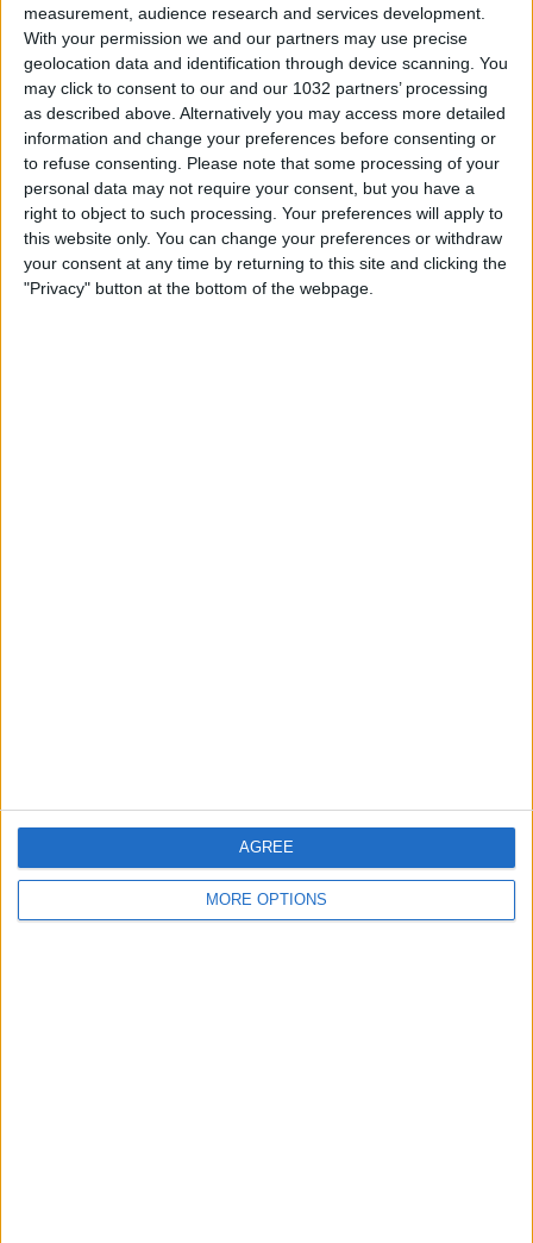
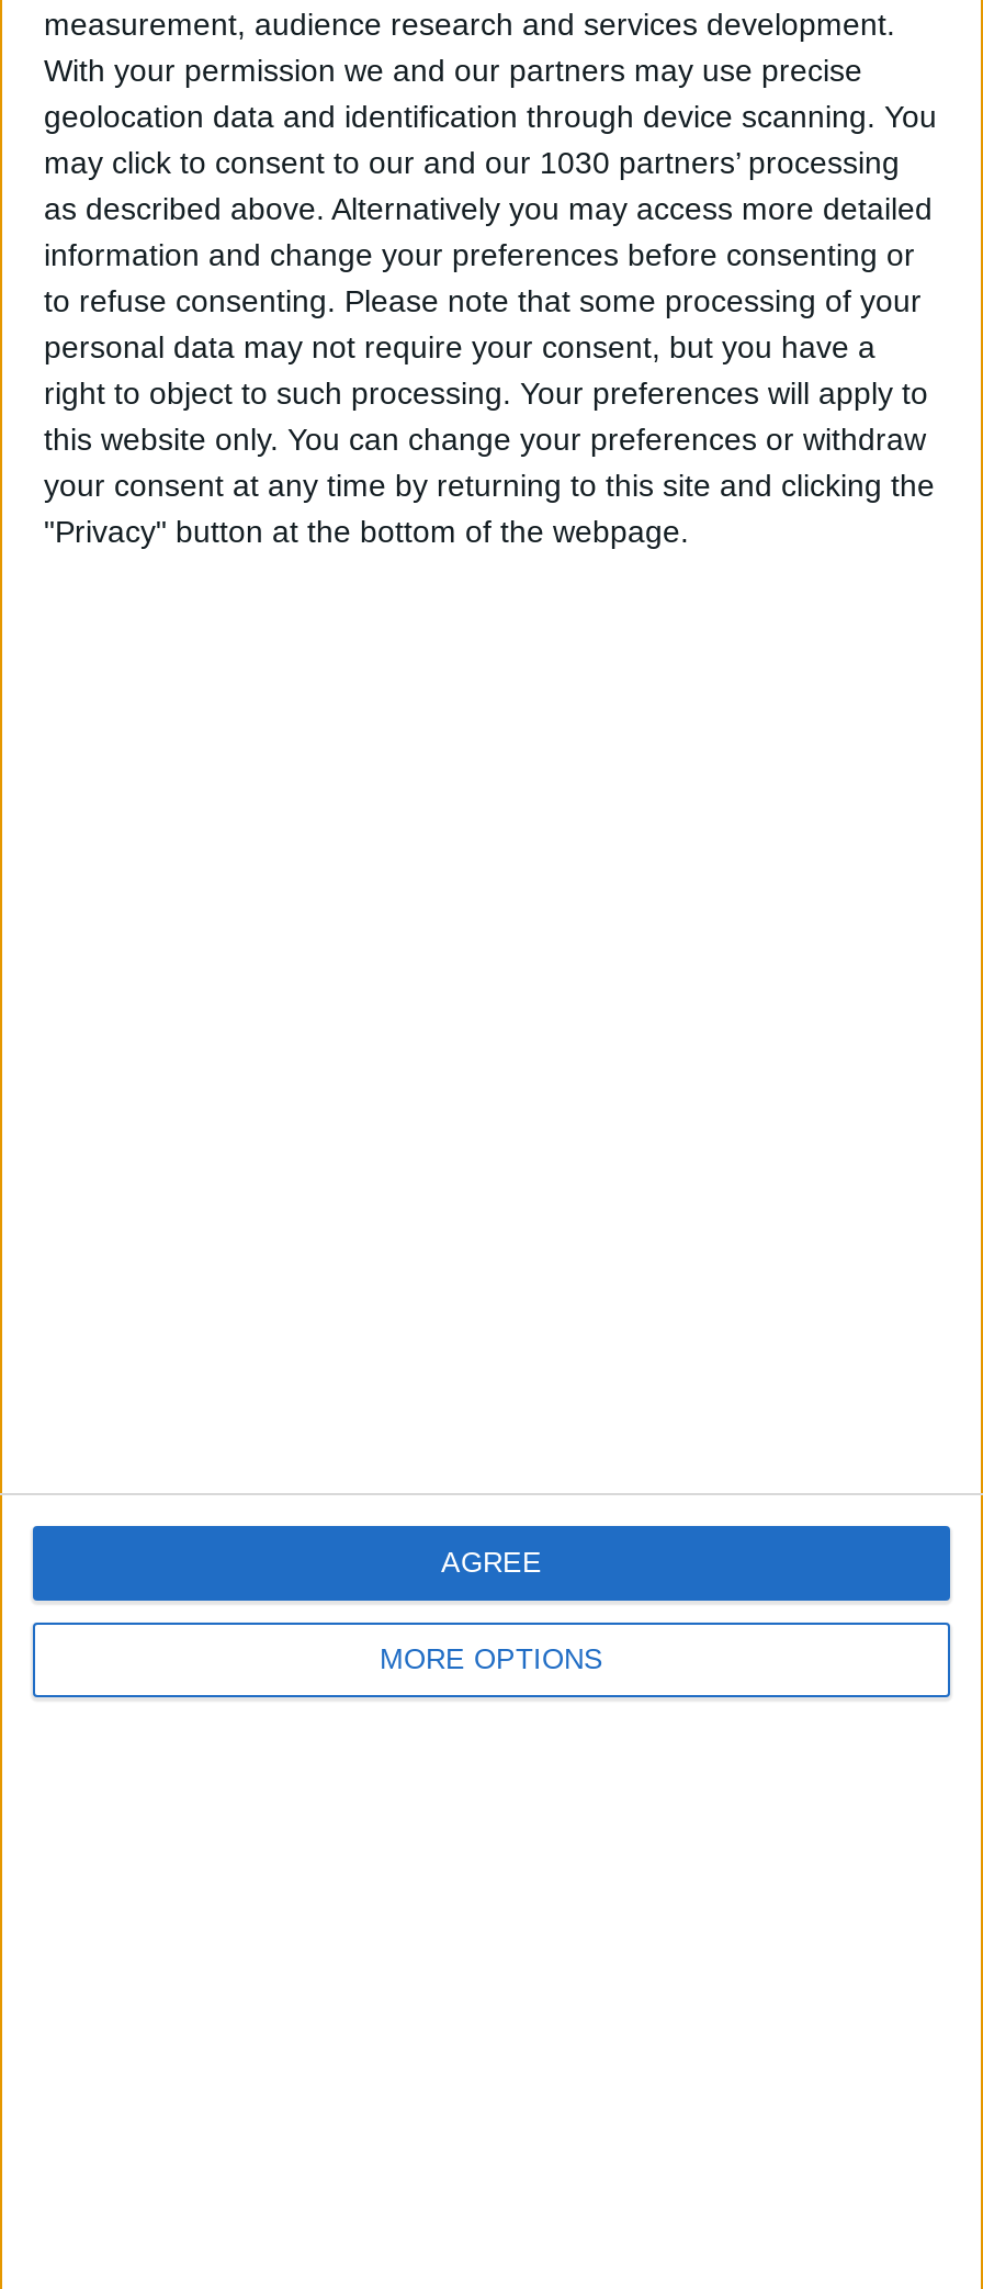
- may click to consent to our and our 1032 partners’ processing
+ may click to consent to our and our 1030 partners’ processing
